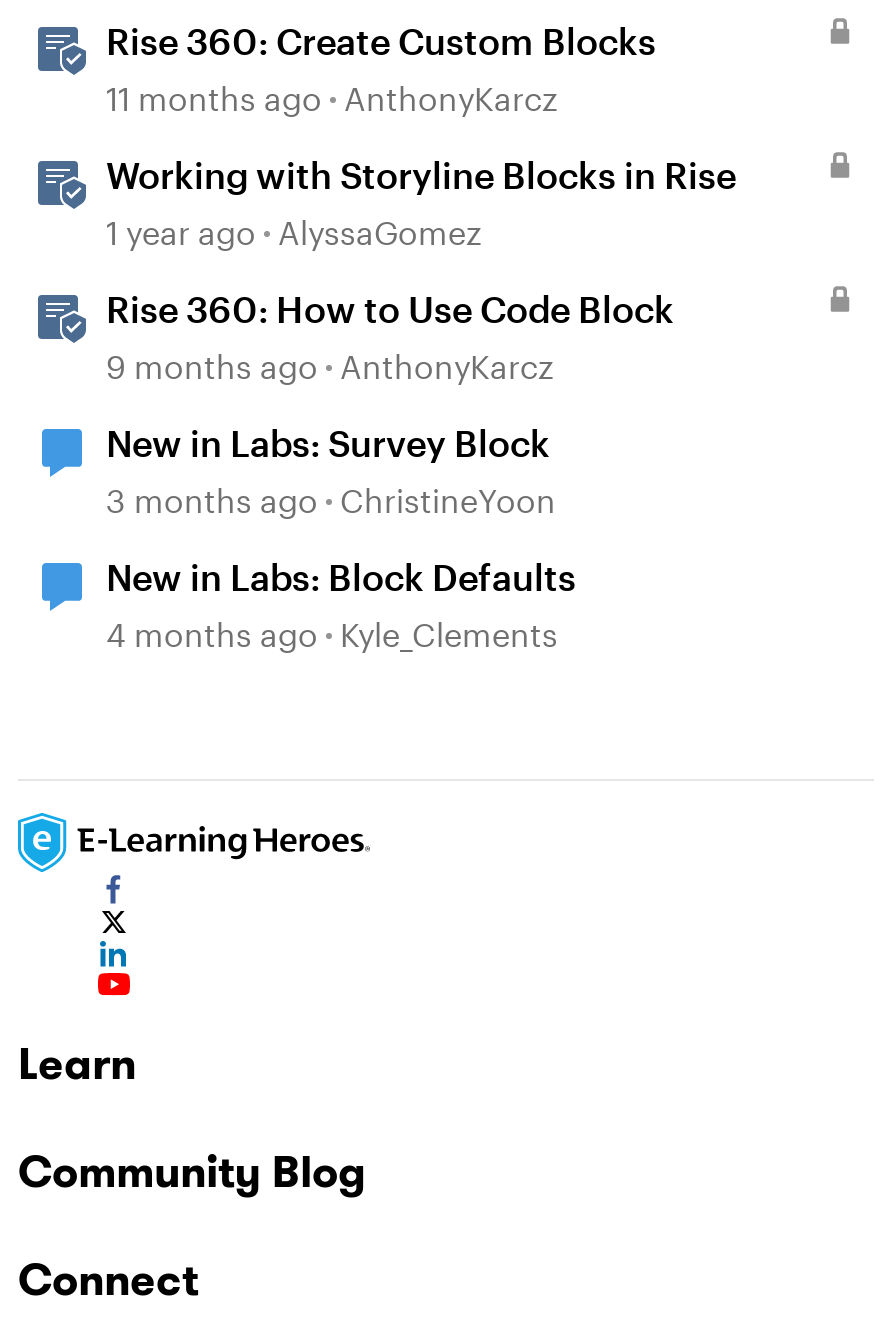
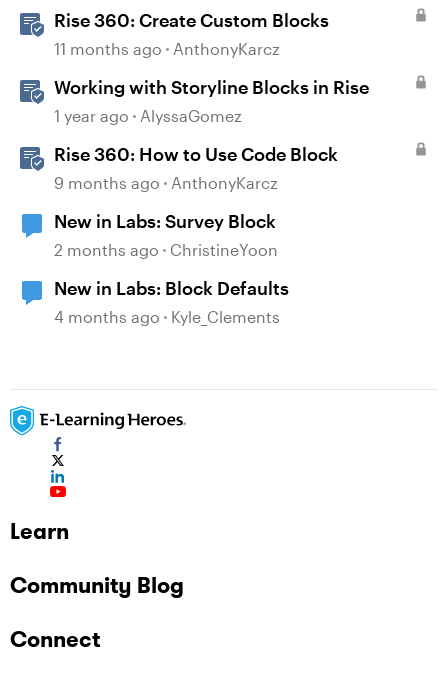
- 3 months ago ChristineYoon
+ 2 months ago ChristineYoon
